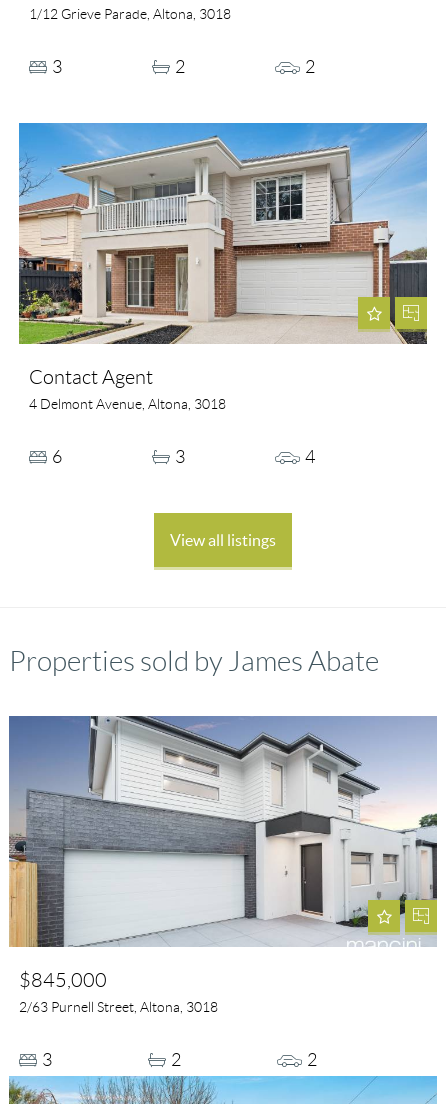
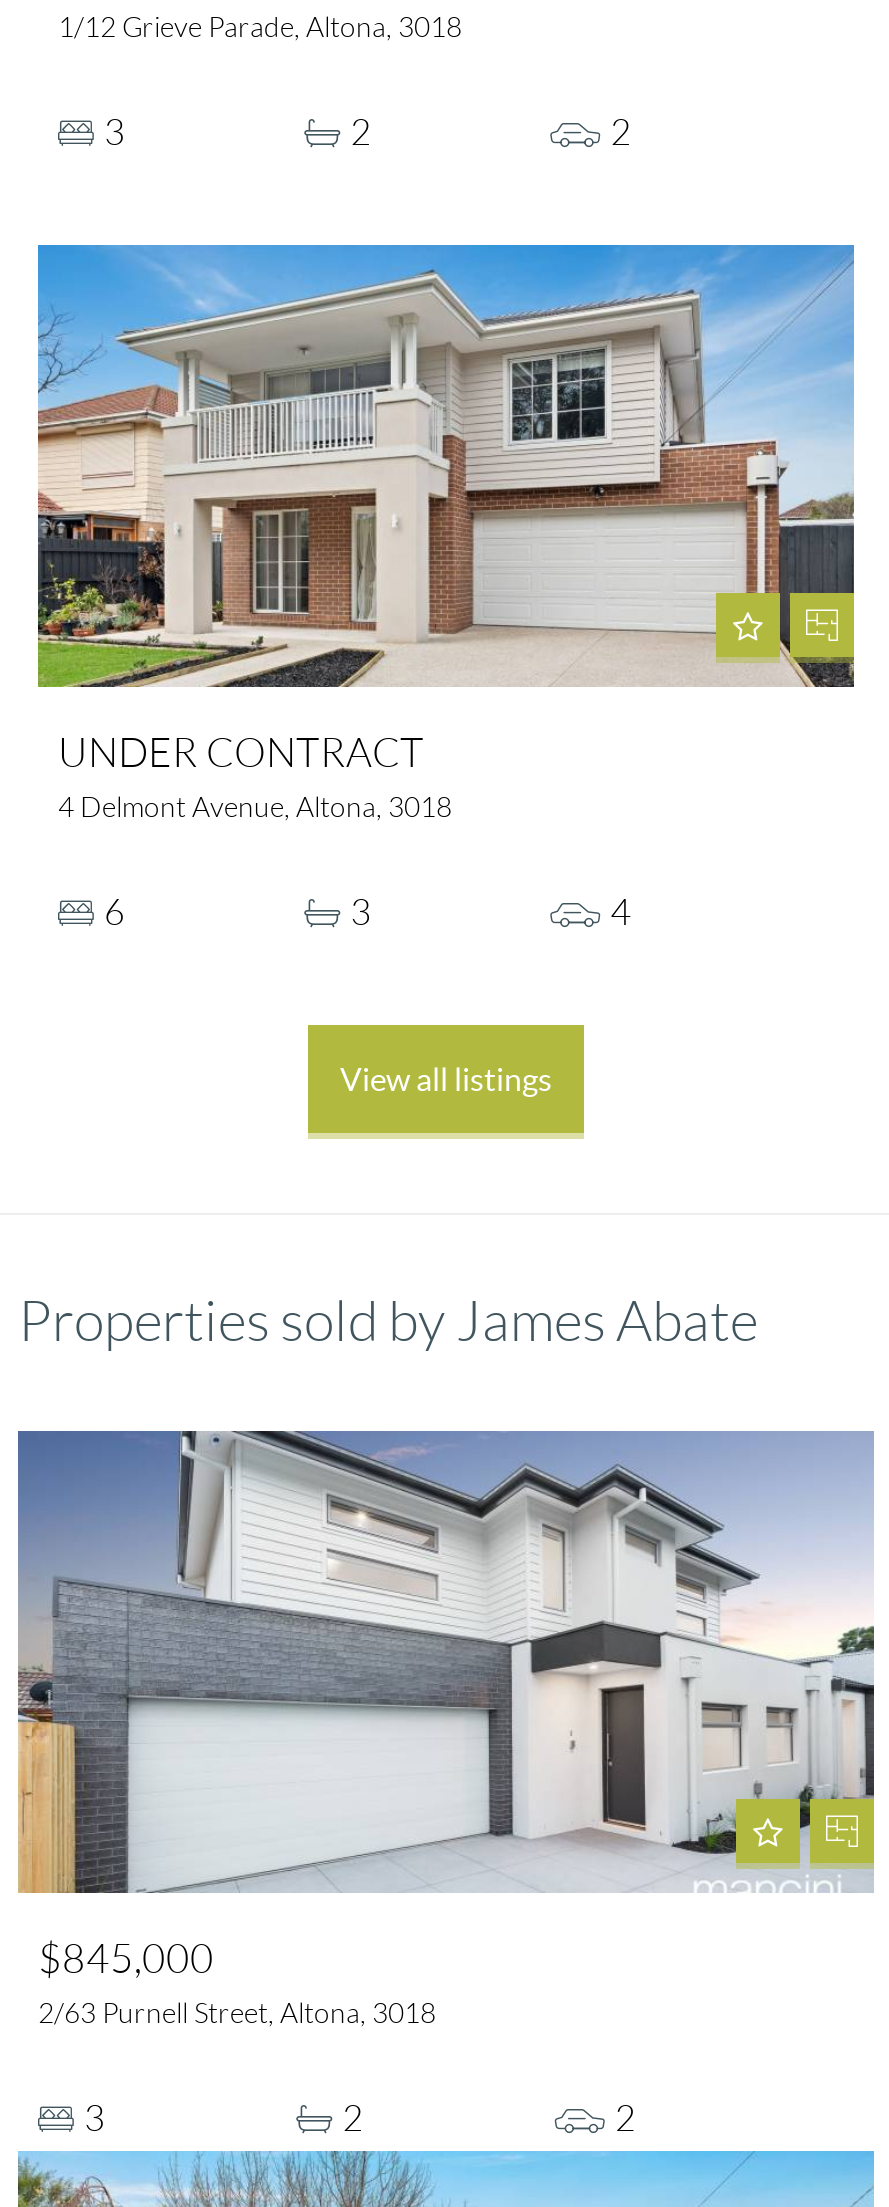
- Contact Agent
+ UNDER CONTRACT
